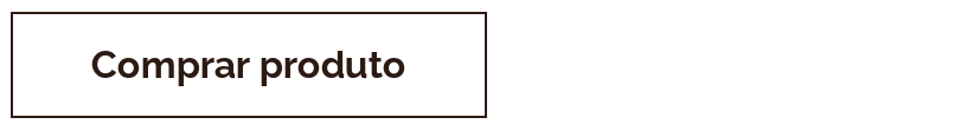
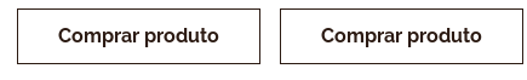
+ Comprar produto
